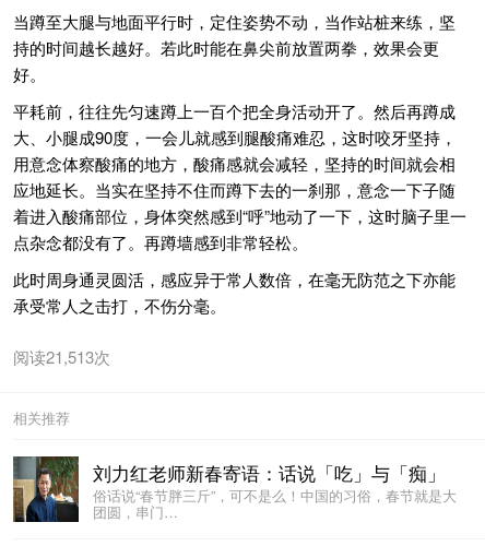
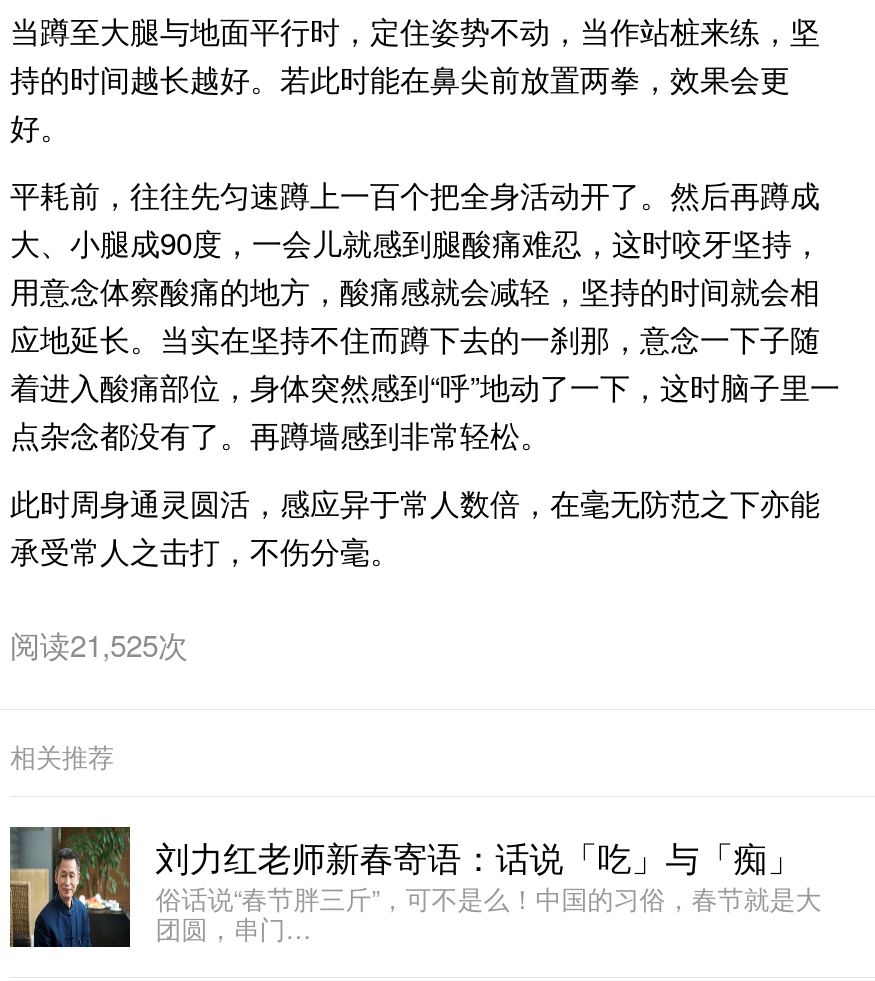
- 阅读21,513次
+ 阅读21,525次
